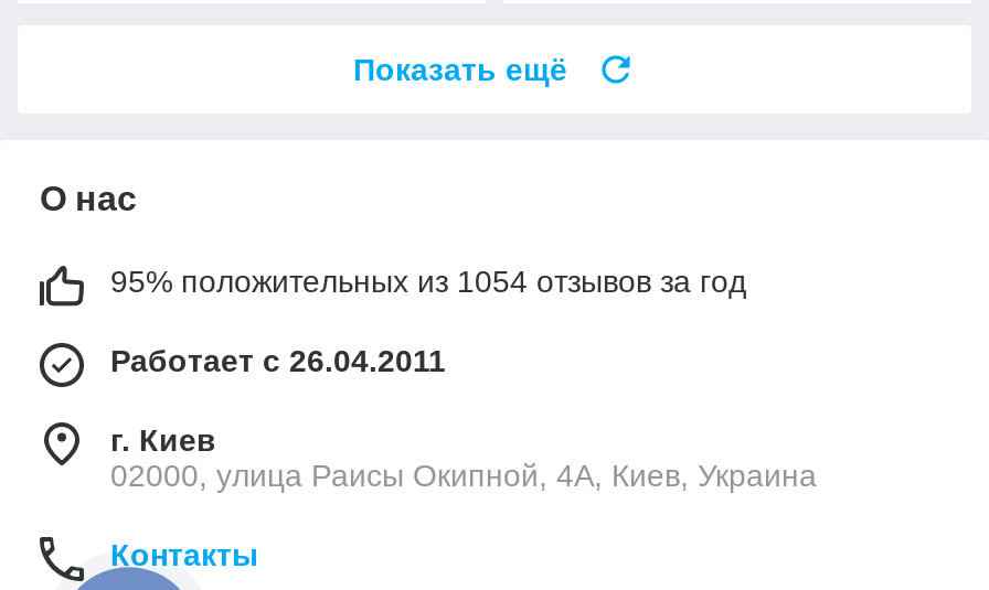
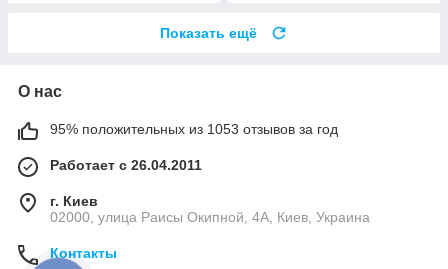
- 95% положительных из 1054 отзывов за год
+ 95% положительных из 1053 отзывов за год
